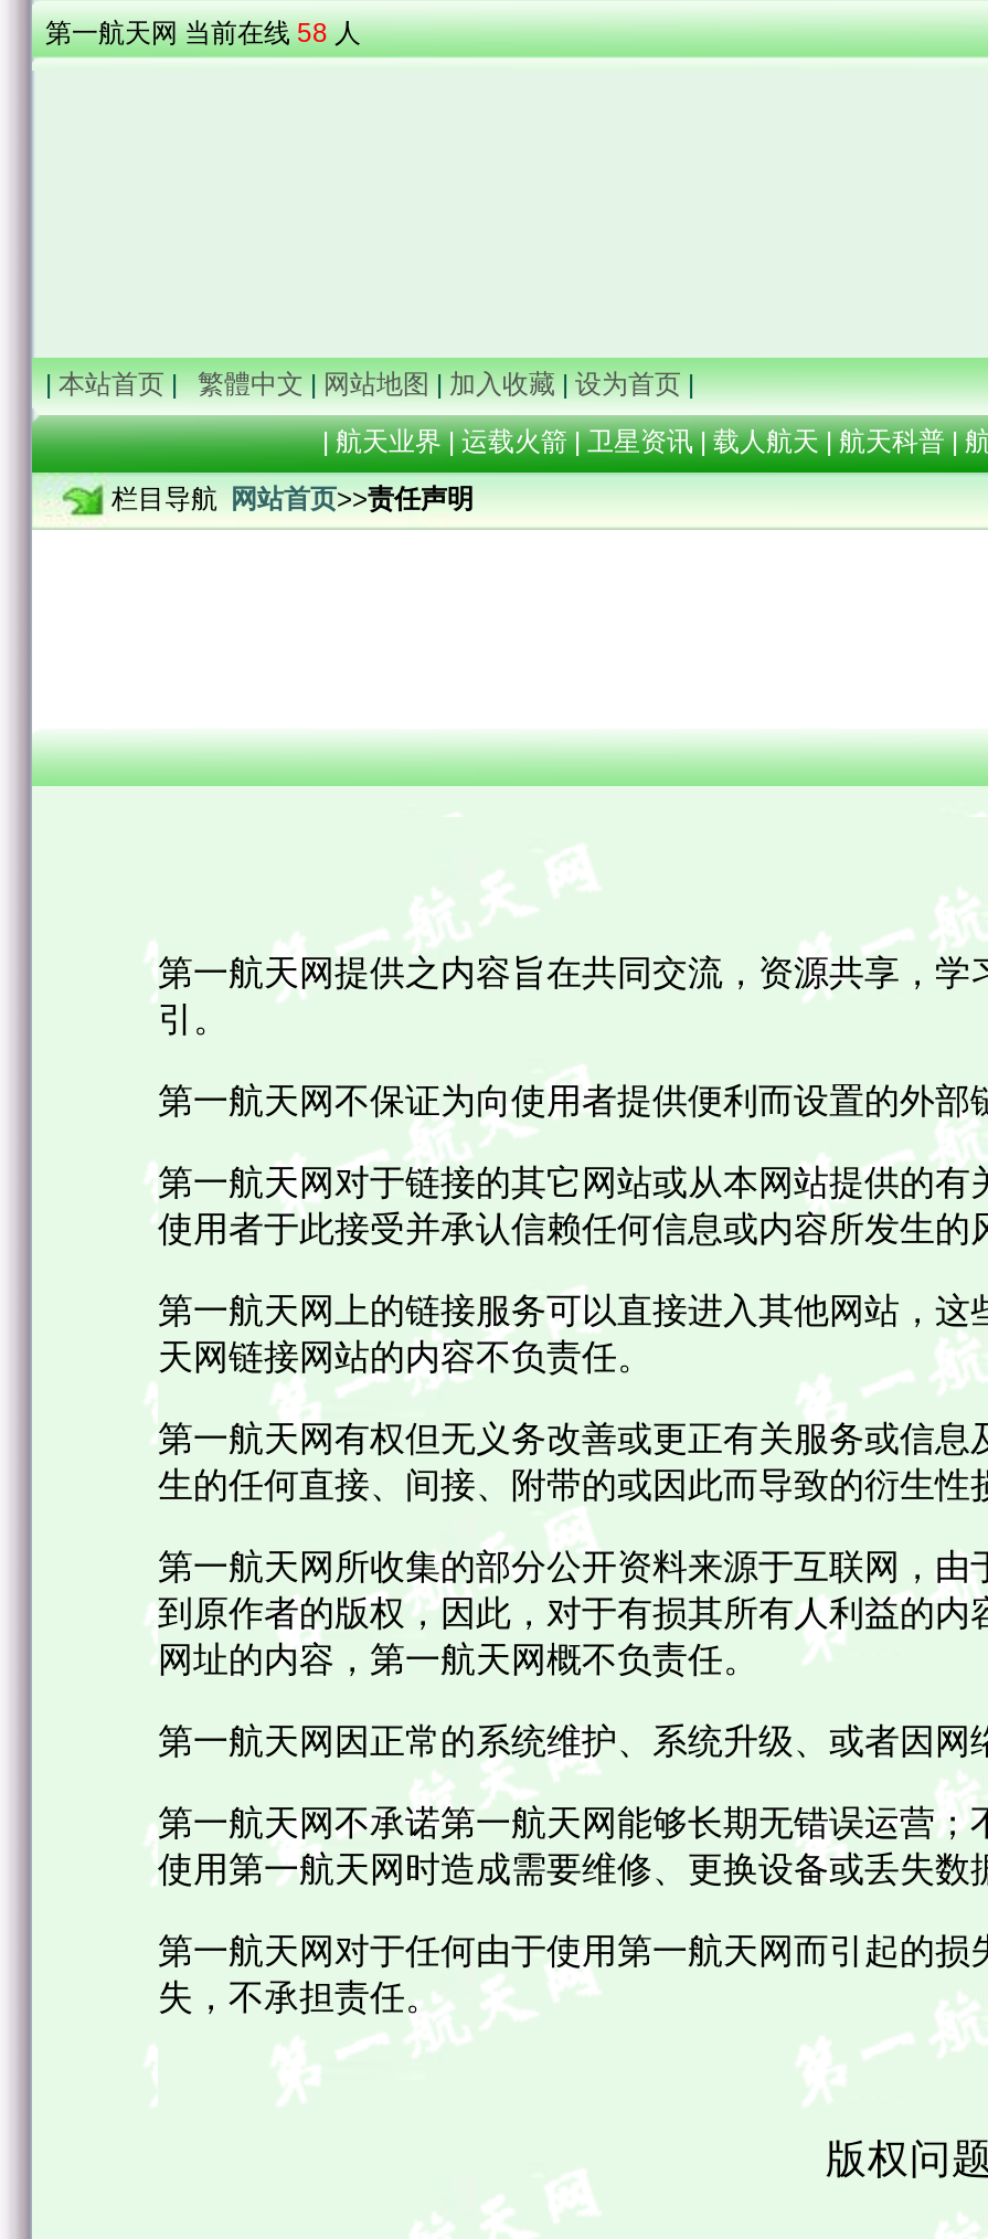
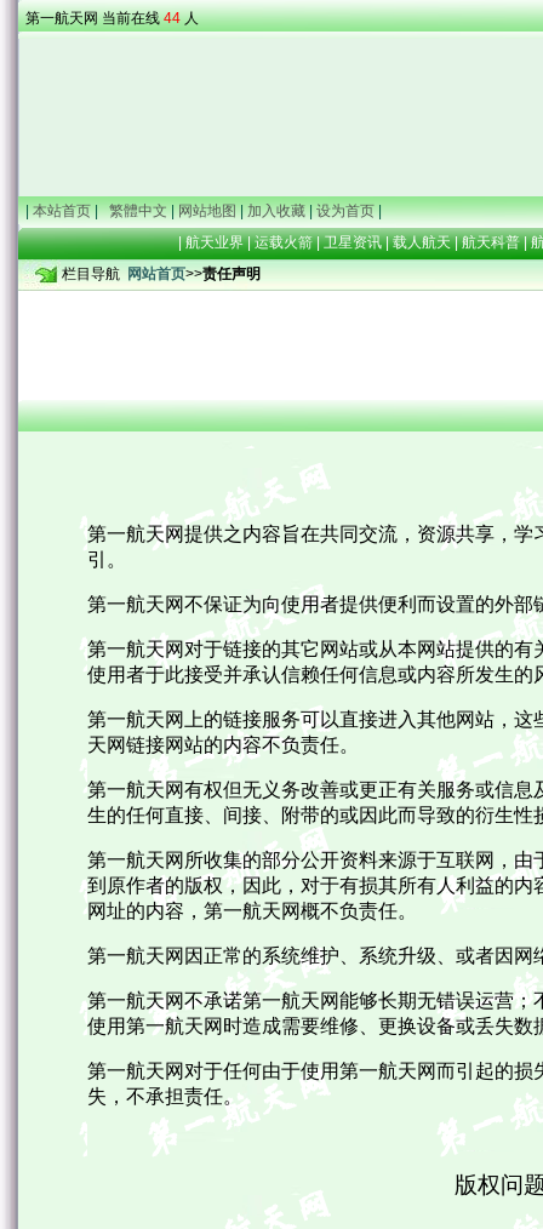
- 第一航天网 当前在线 58 人
+ 第一航天网 当前在线 44 人
